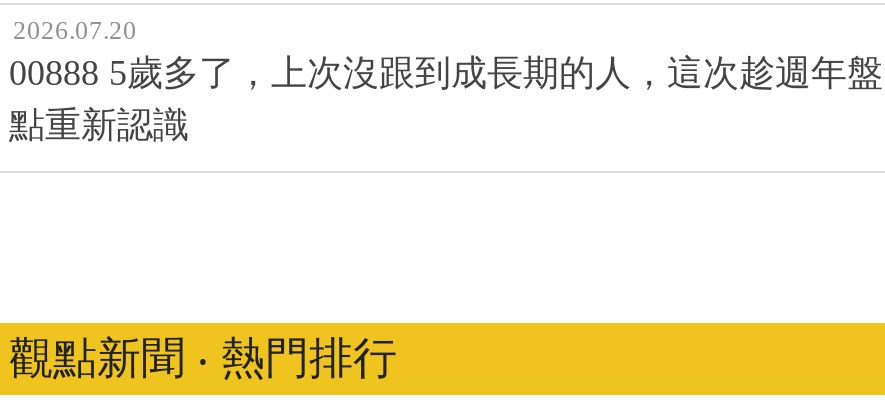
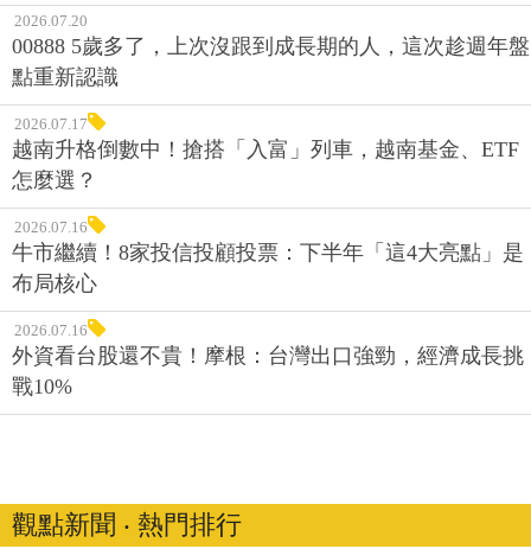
+ 2026.07.17
+ 越南升格倒數中！搶搭「入富」列車，越南基金、ETF
+ 怎麼選？
+ 2026.07.16
+ 牛市繼續！8家投信投顧投票：下半年「這4大亮點」是
+ 布局核心
+ 2026.07.16
+ 外資看台股還不貴！摩根：台灣出口強勁，經濟成長挑
+ 戰10%
